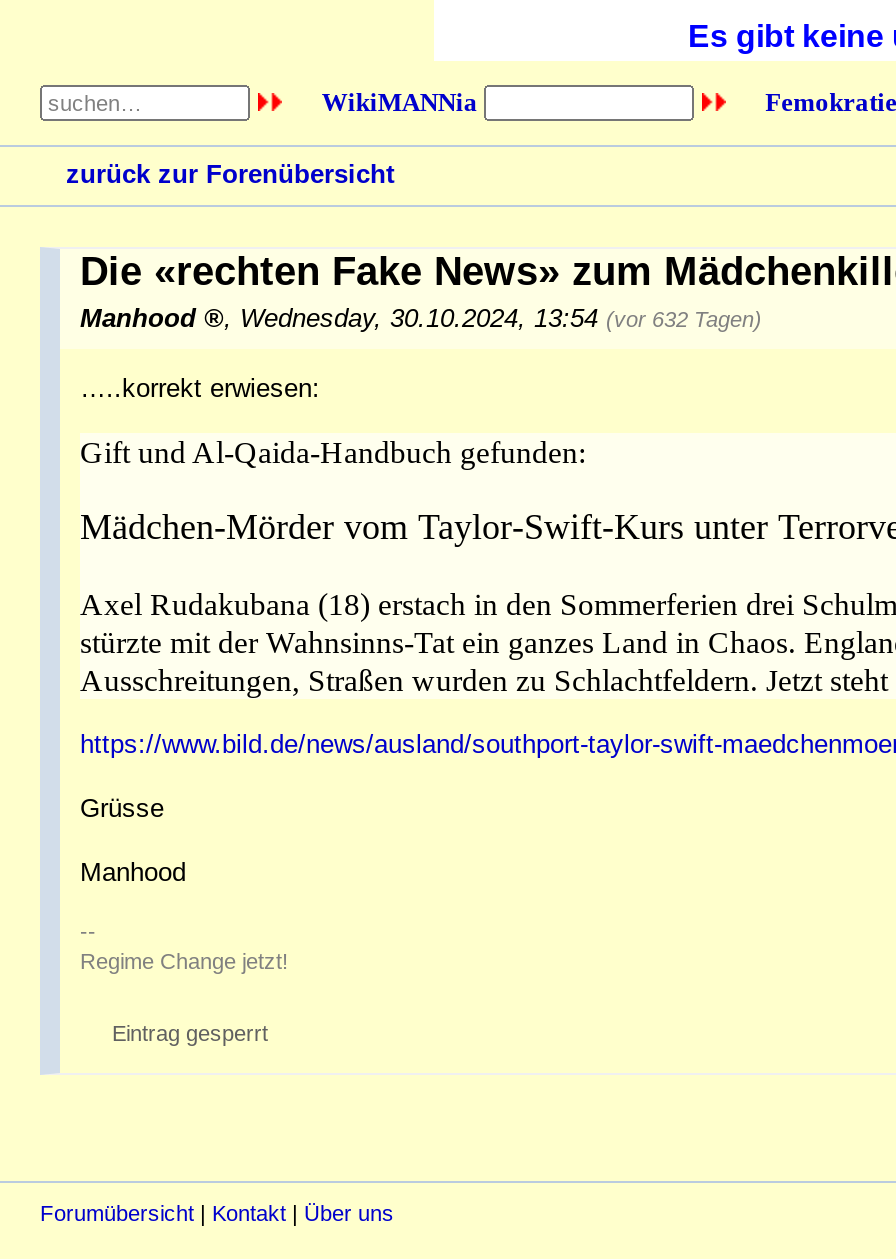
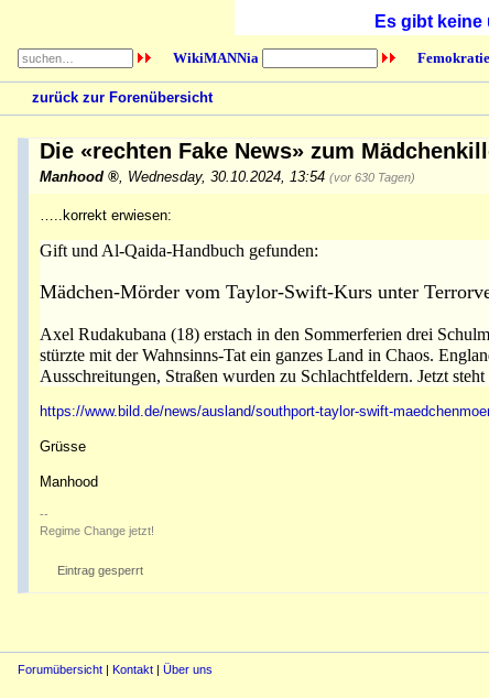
- , Wednesday, 30.10.2024, 13:54 (vor 632 Tagen)
+ , Wednesday, 30.10.2024, 13:54 (vor 630 Tagen)
